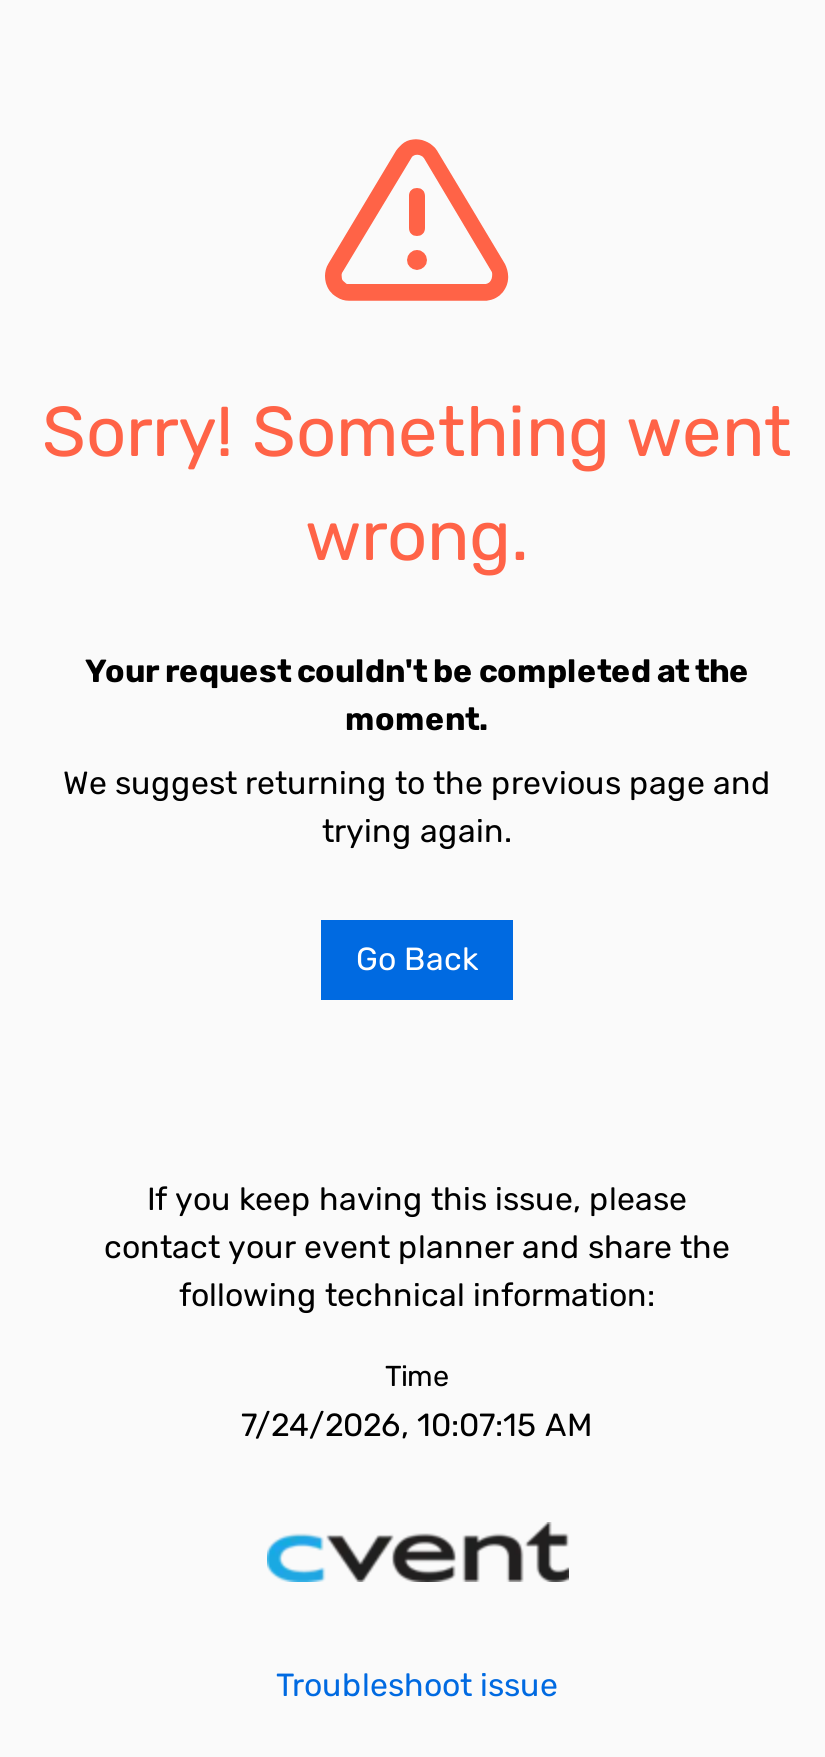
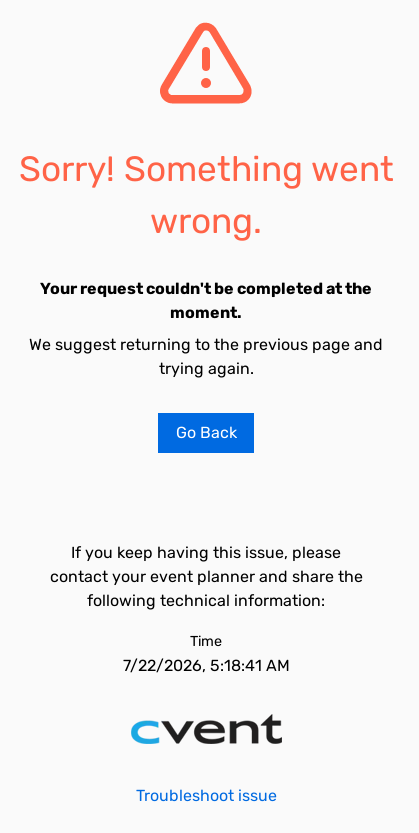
- 7/24/2026, 10:07:15 AM
+ 7/22/2026, 5:18:41 AM
